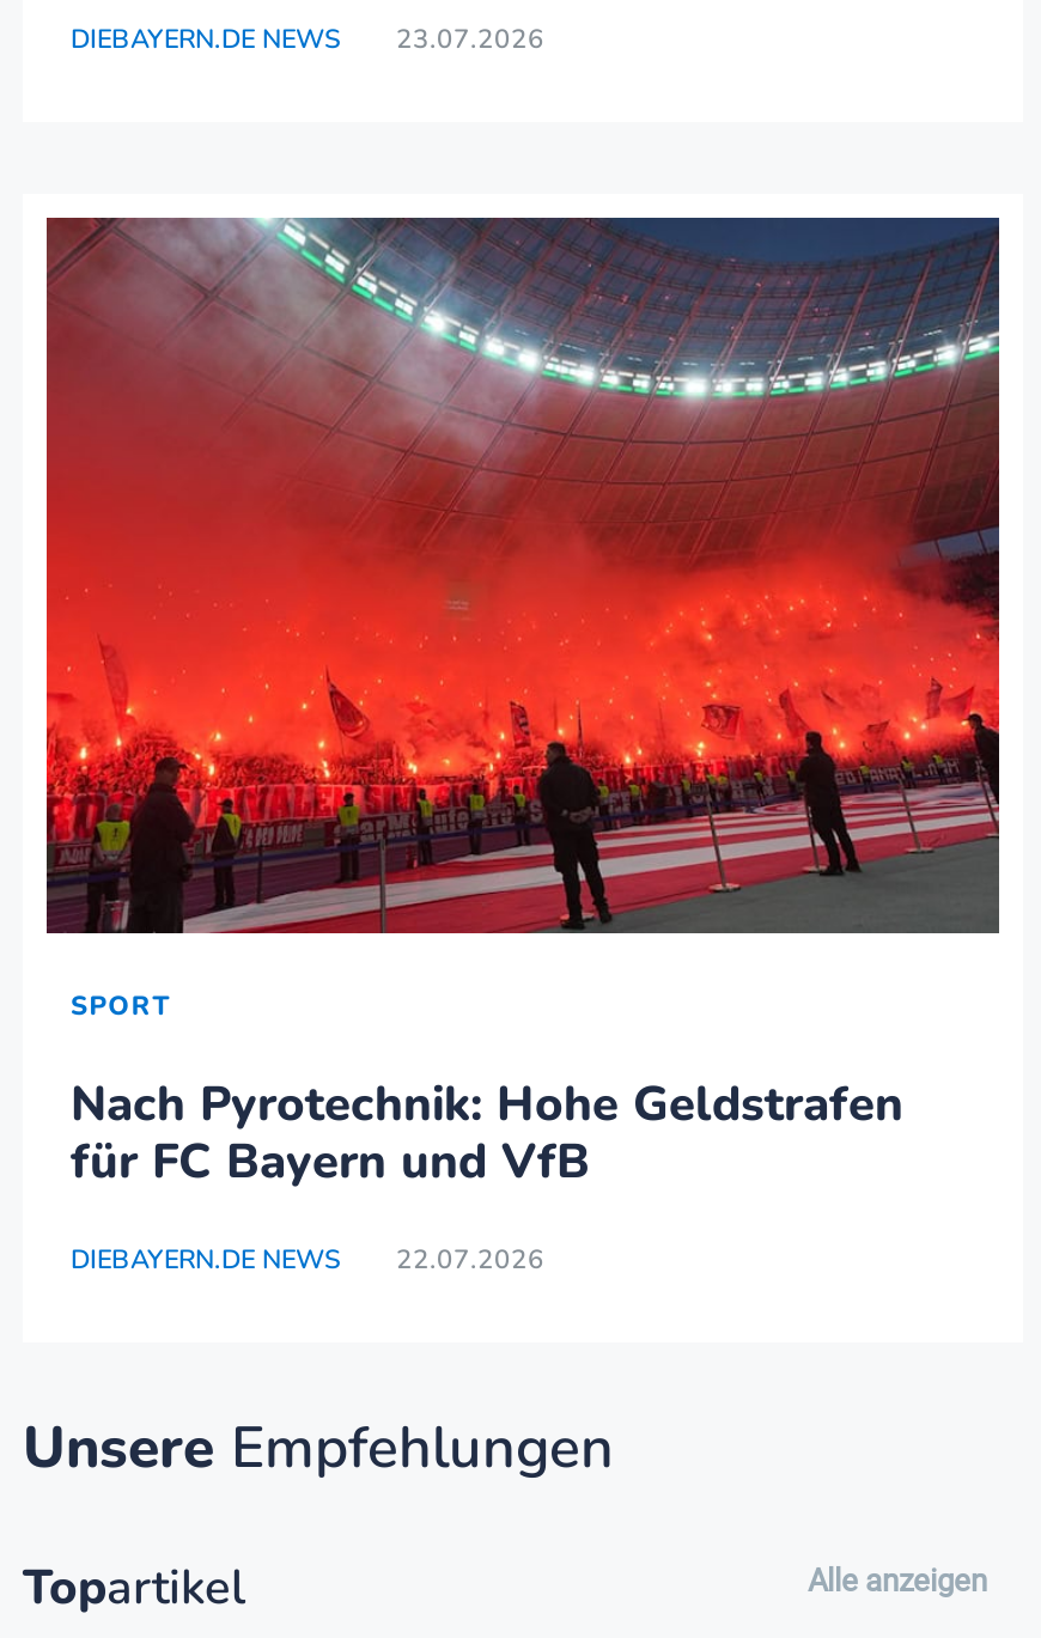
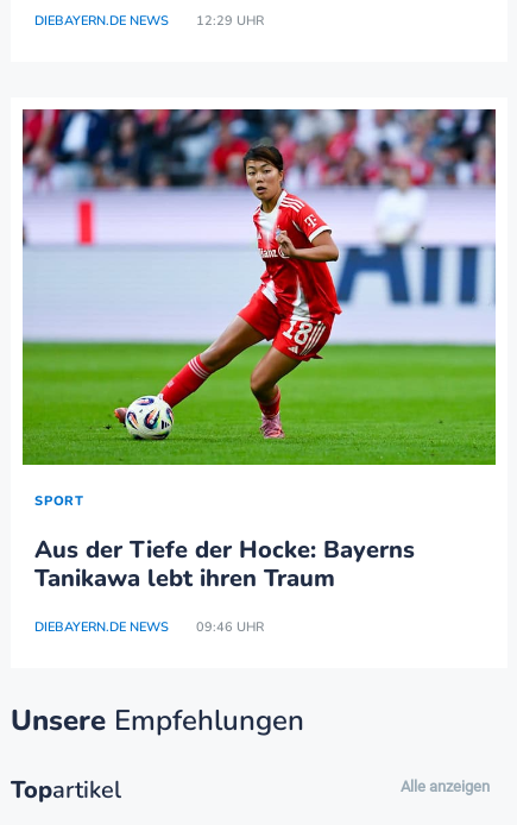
- DIEBAYERN.DE NEWS 23.07.2026
+ DIEBAYERN.DE NEWS 12:29 UHR

- [image]
+ [image]

- Nach Pyrotechnik: Hohe Geldstrafen
- für FC Bayern und VfB
+ Aus der Tiefe der Hocke: Bayerns
+ Tanikawa lebt ihren Traum

- DIEBAYERN.DE NEWS 22.07.2026
+ DIEBAYERN.DE NEWS 09:46 UHR
